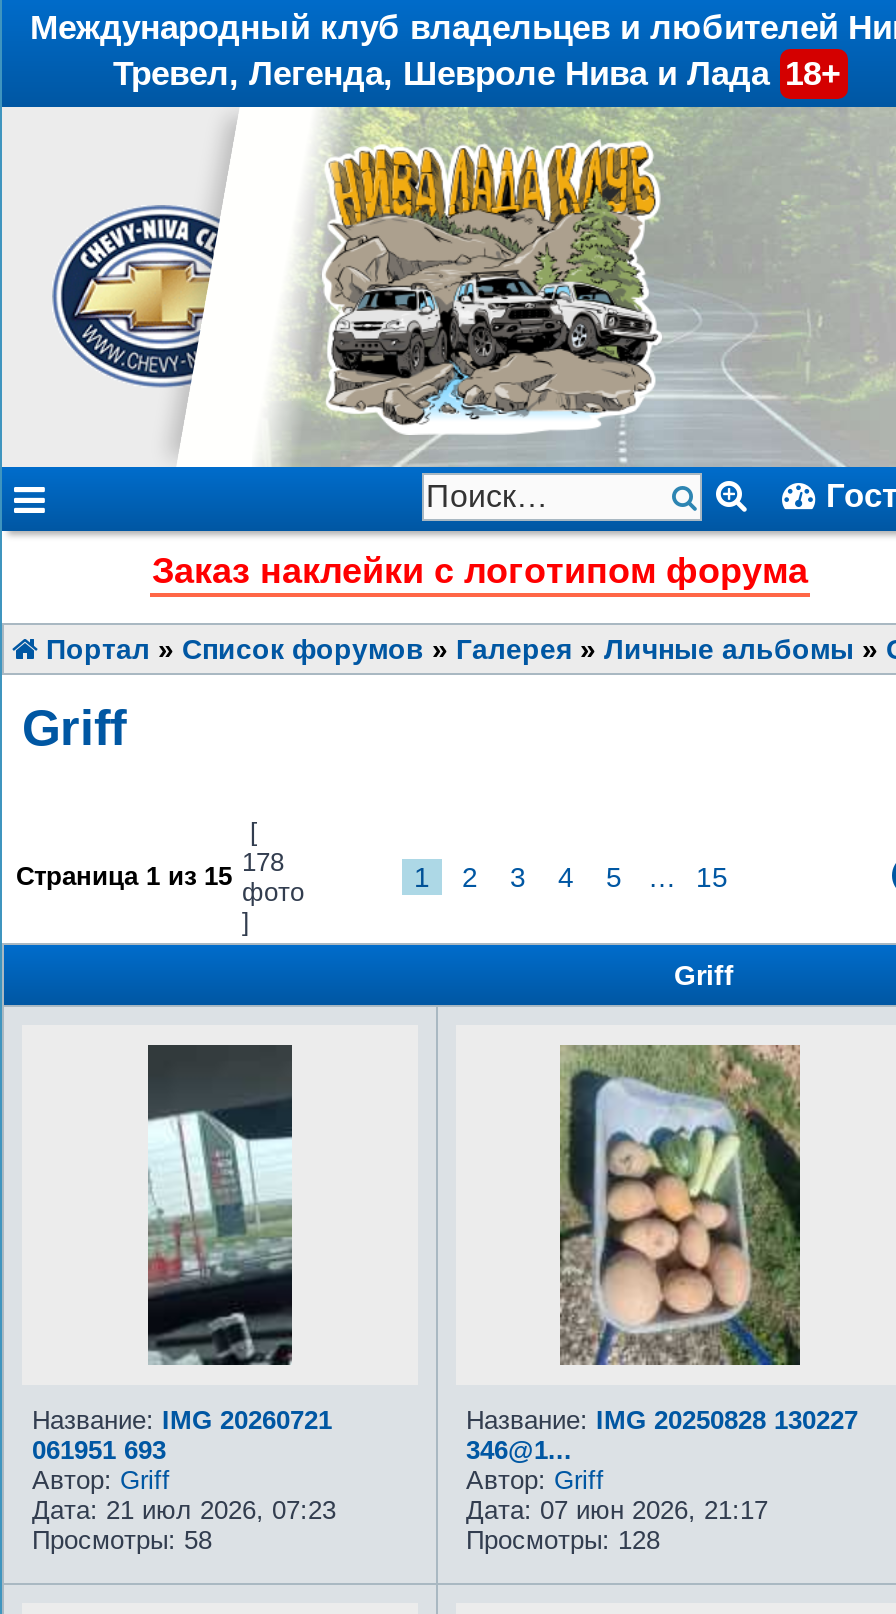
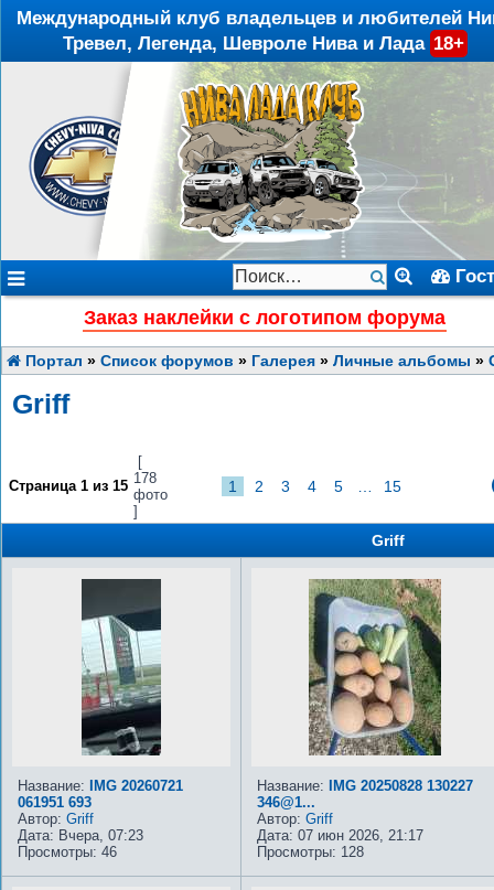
- Дата: 21 июл 2026, 07:23
- Просмотры: 58
+ Дата: Вчера, 07:23
+ Просмотры: 46
